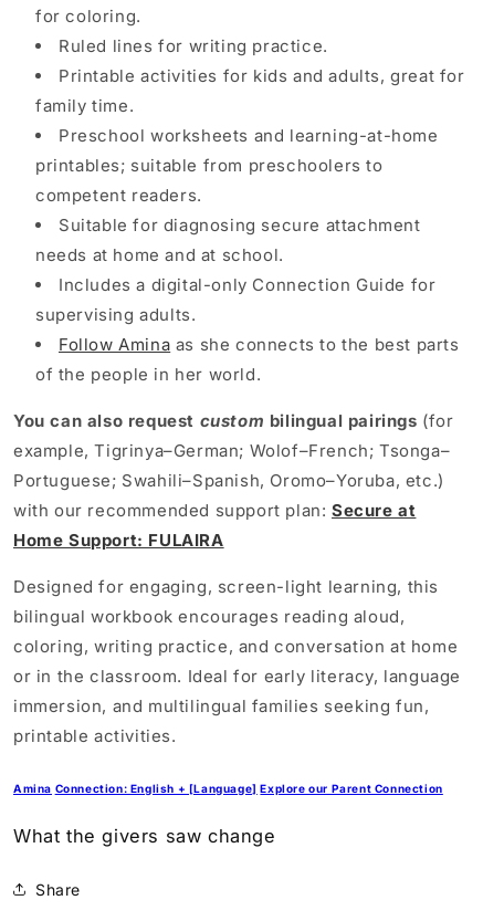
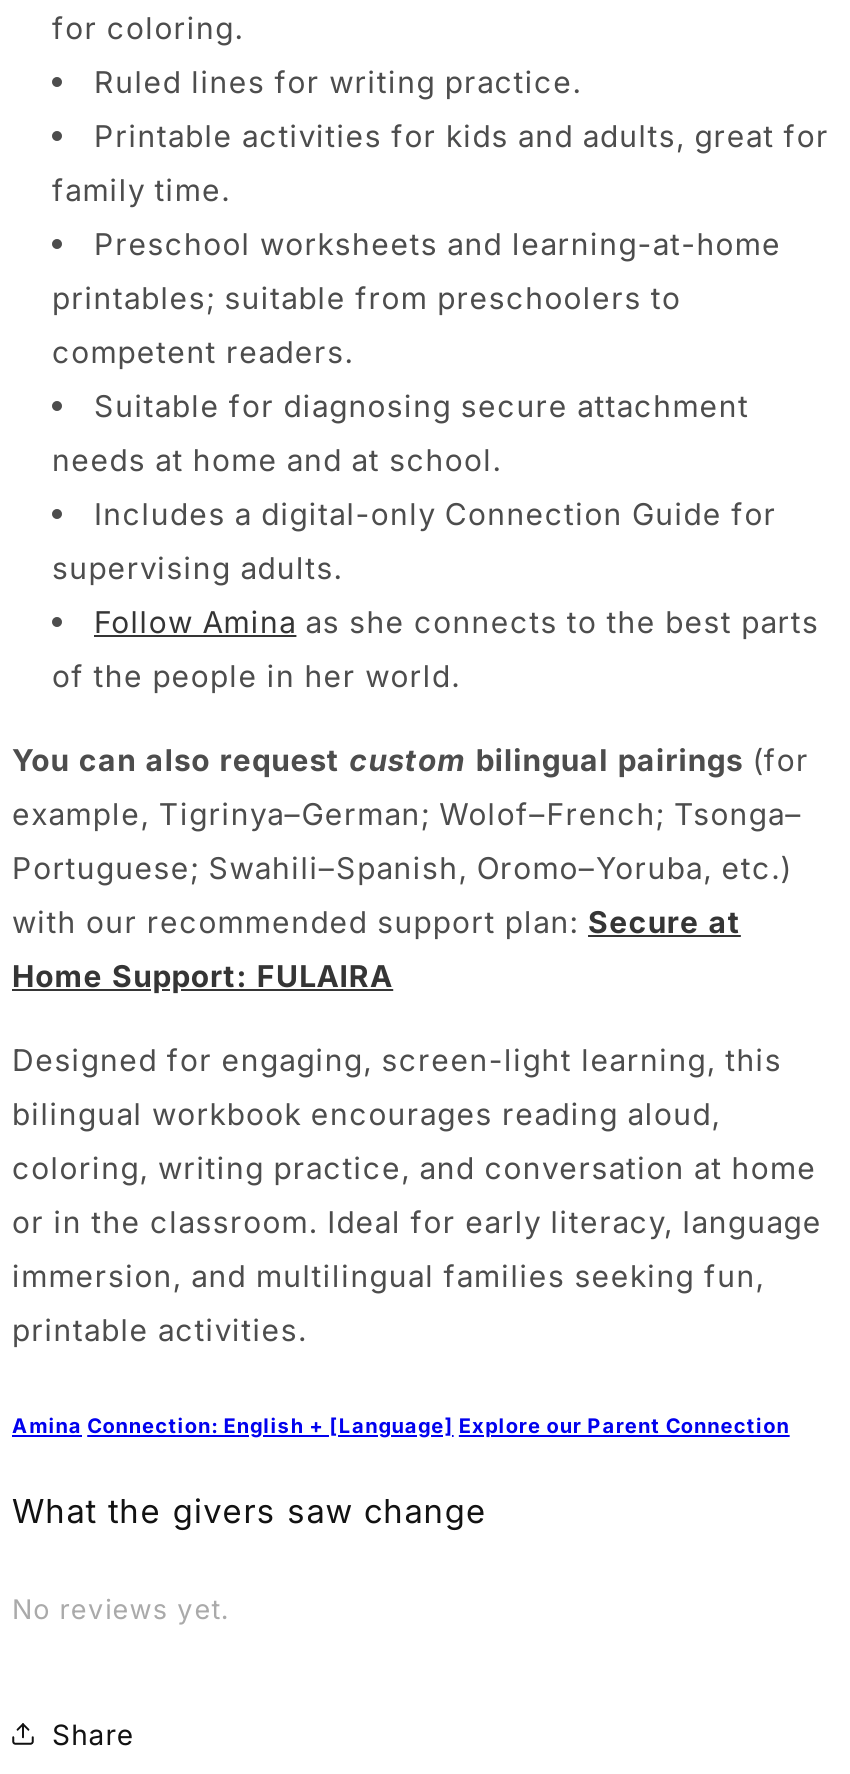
+ No reviews yet.
